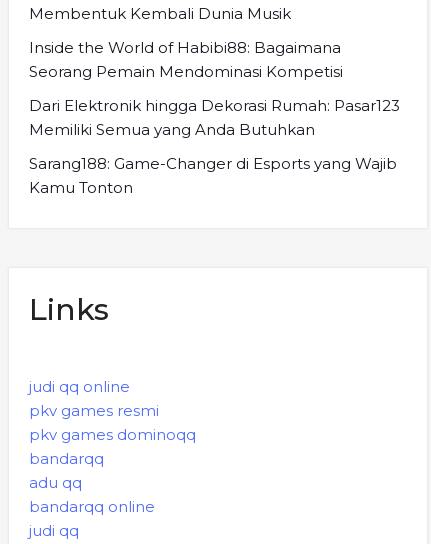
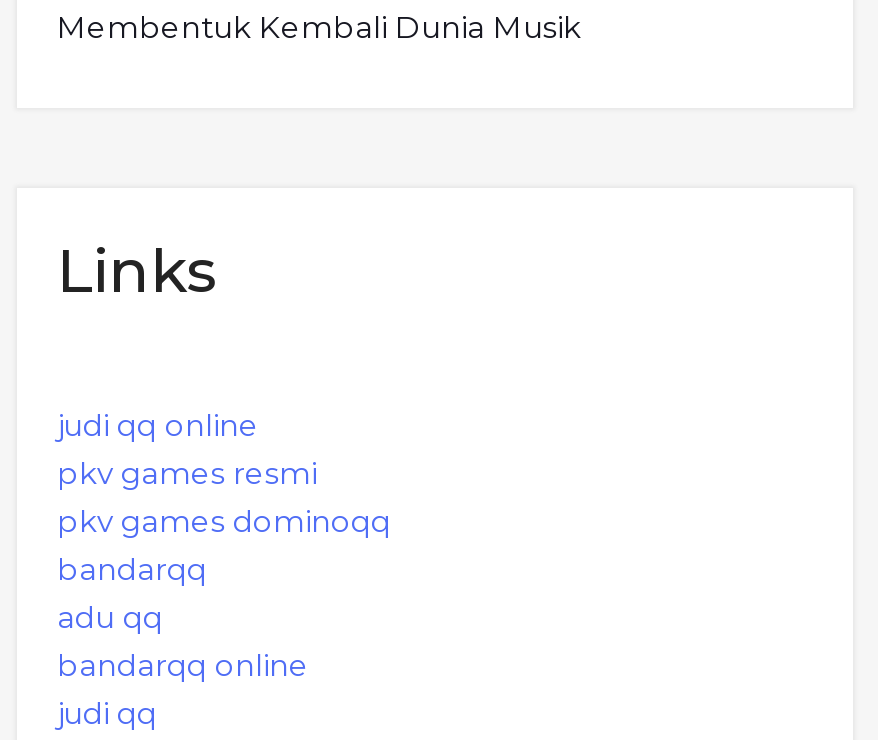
- Inside the World of Habibi88: Bagaimana
- Seorang Pemain Mendominasi Kompetisi
- Dari Elektronik hingga Dekorasi Rumah: Pasar123
- Memiliki Semua yang Anda Butuhkan
- Sarang188: Game-Changer di Esports yang Wajib
- Kamu Tonton
